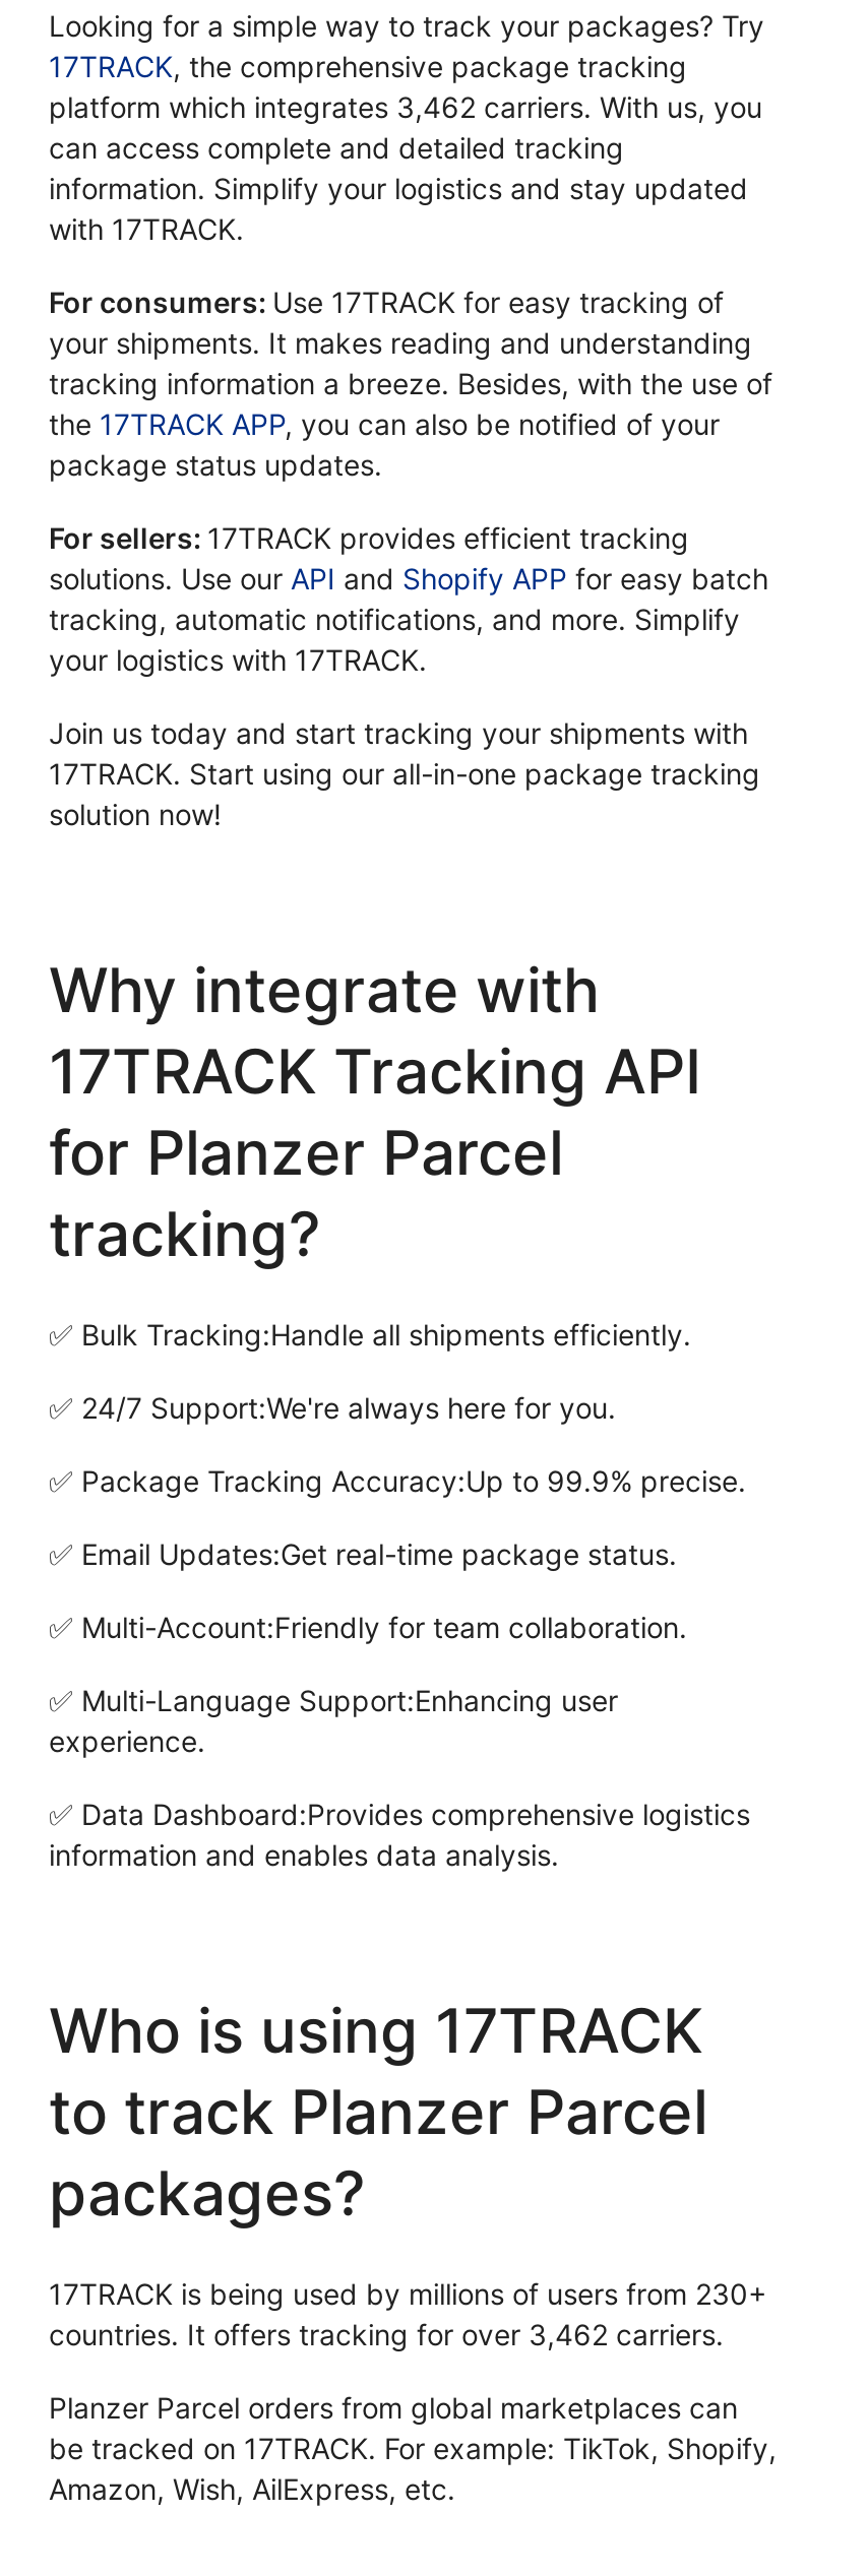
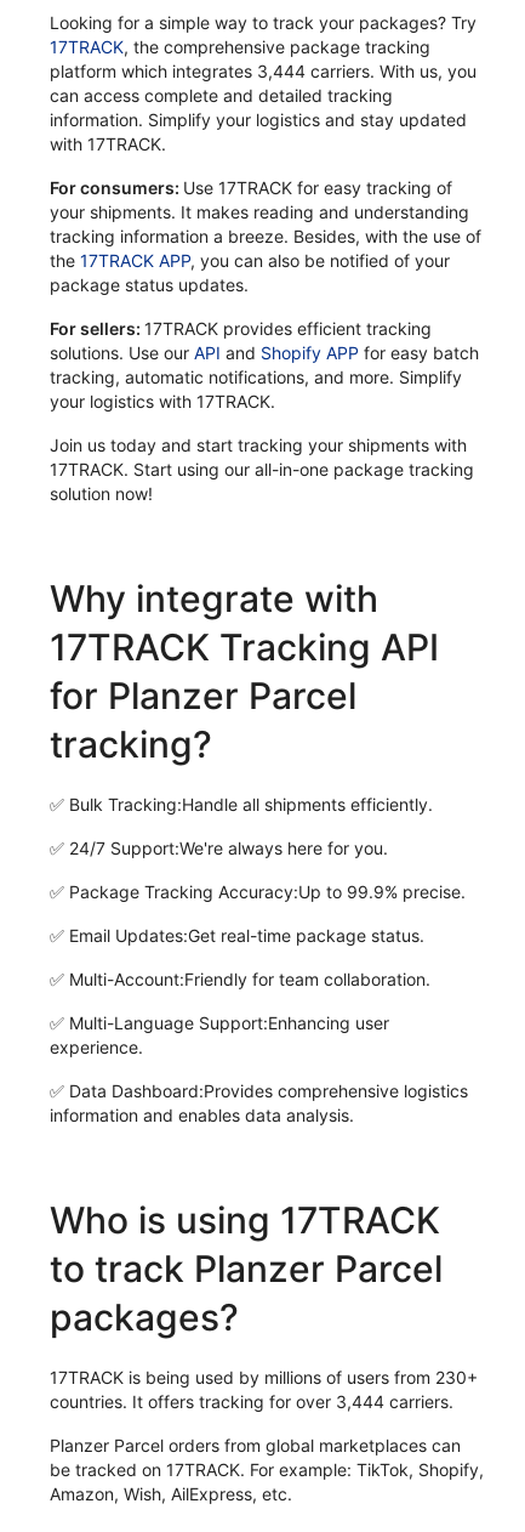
- platform which integrates 3,462 carriers. With us, you
+ platform which integrates 3,444 carriers. With us, you

- countries. It offers tracking for over 3,462 carriers.
+ countries. It offers tracking for over 3,444 carriers.
